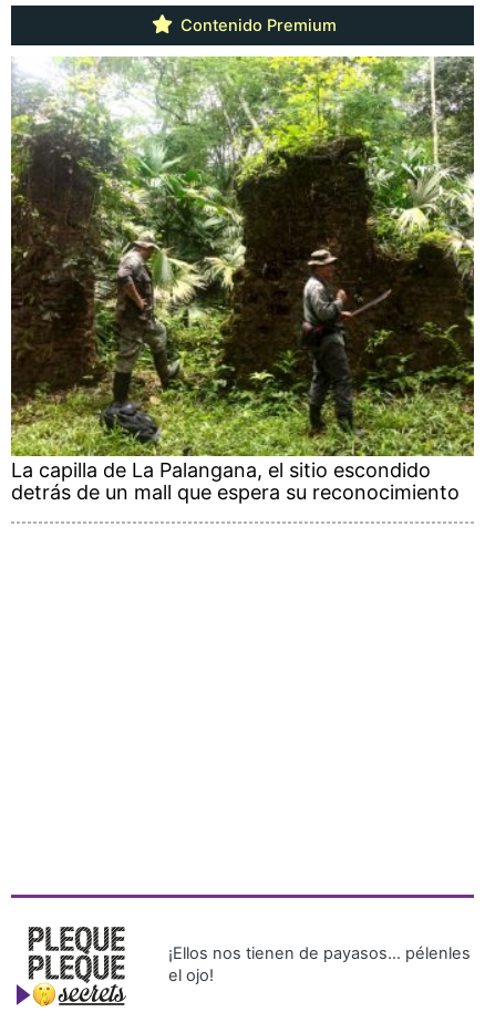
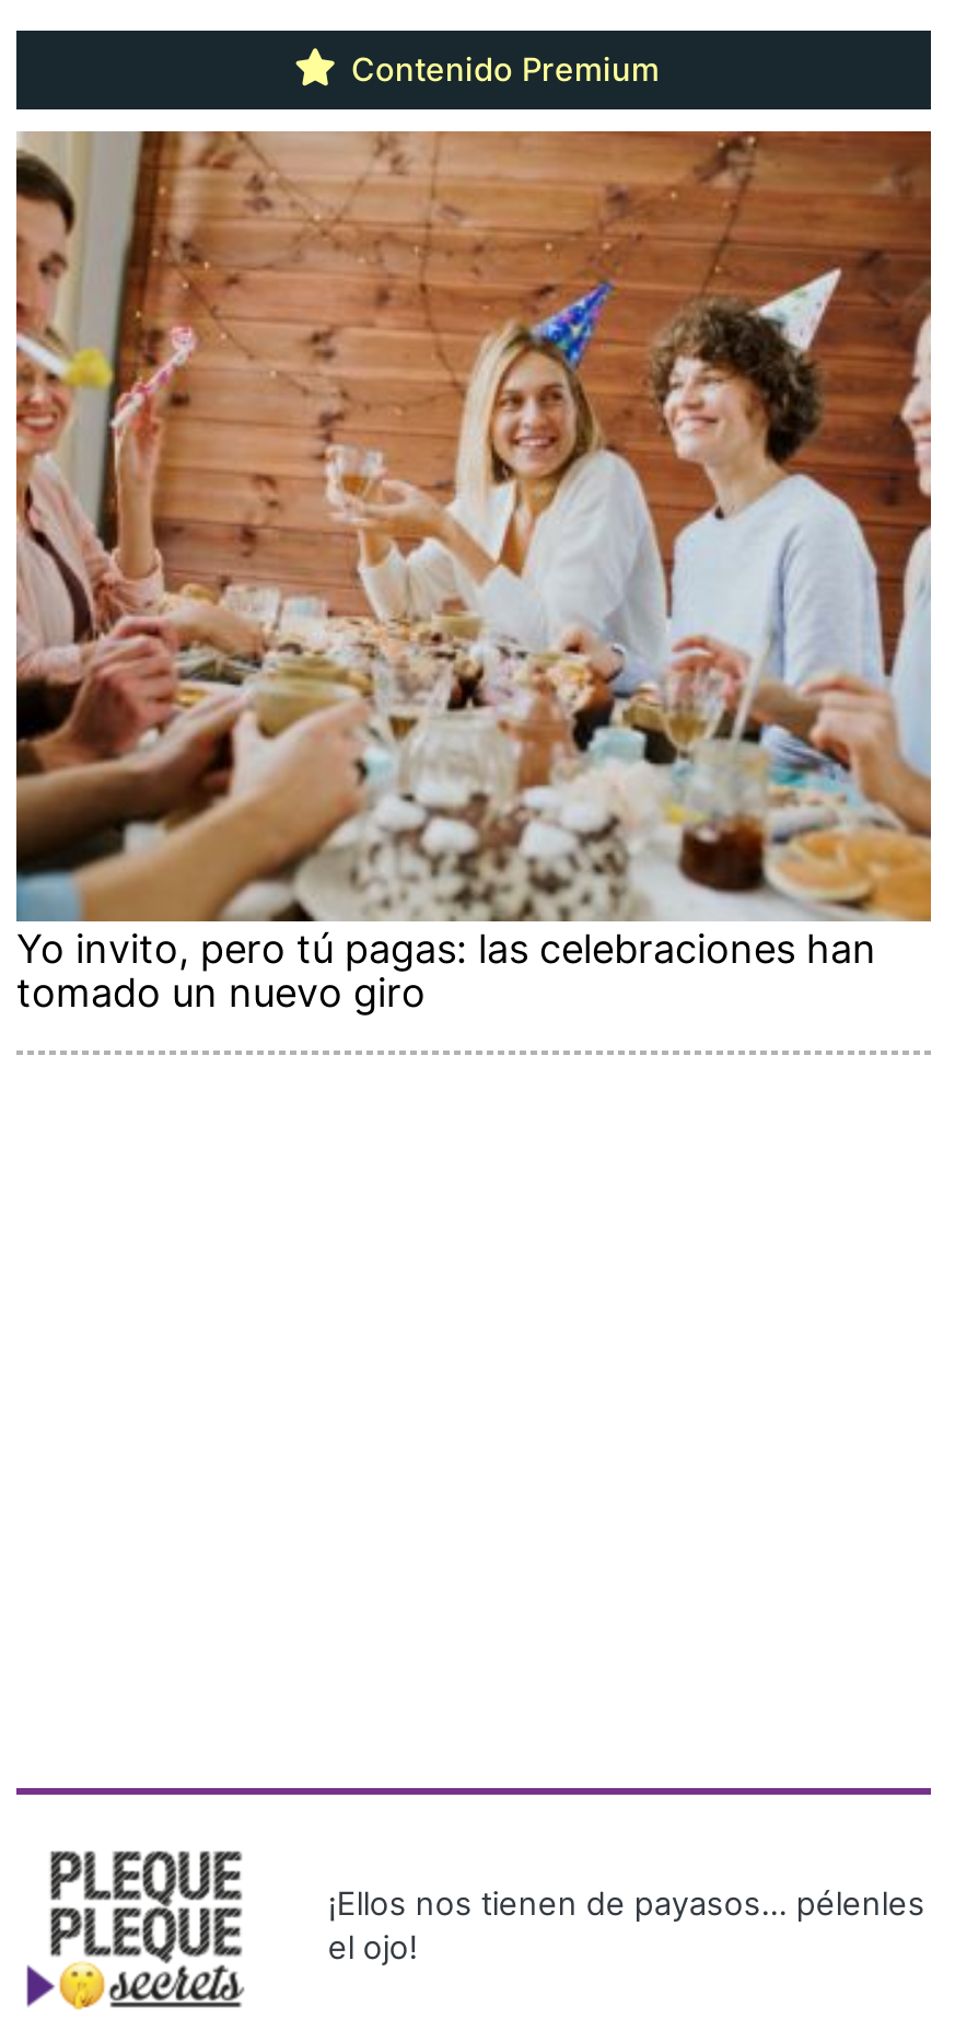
- [image]
- La capilla de La Palangana, el sitio escondido
- detrás de un mall que espera su reconocimiento
+ [image]
+ Yo invito, pero tú pagas: las celebraciones han
+ tomado un nuevo giro
